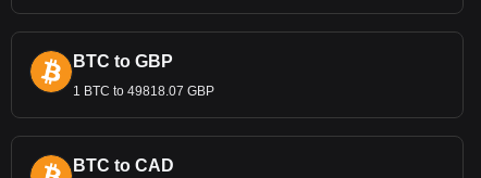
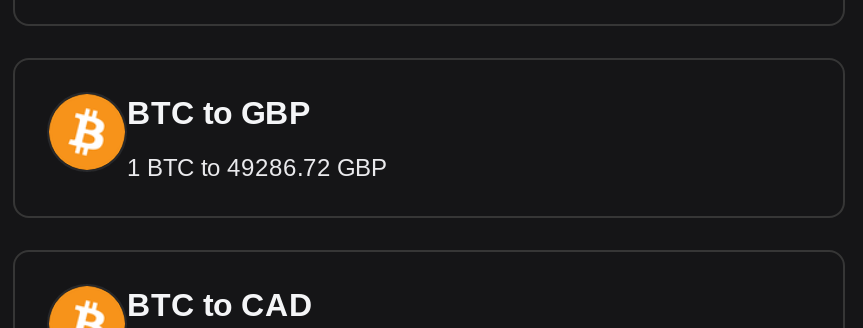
- 1 BTC to 49818.07 GBP
+ 1 BTC to 49286.72 GBP
